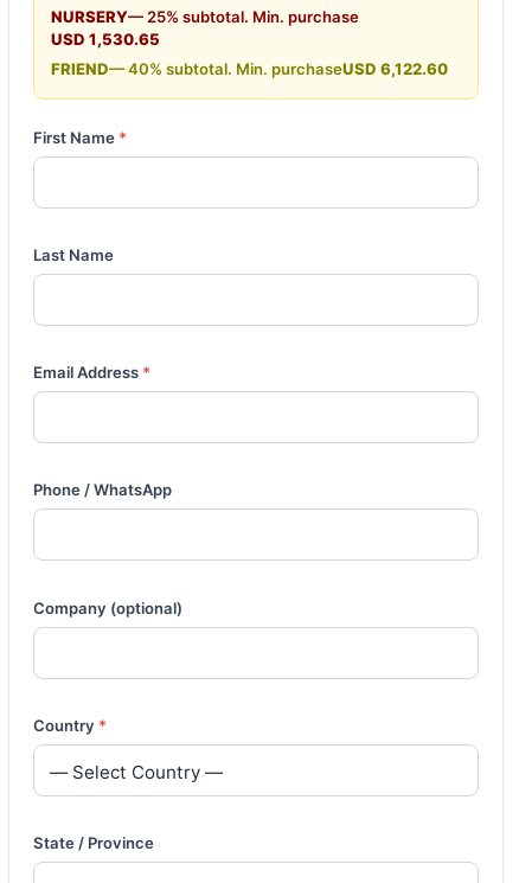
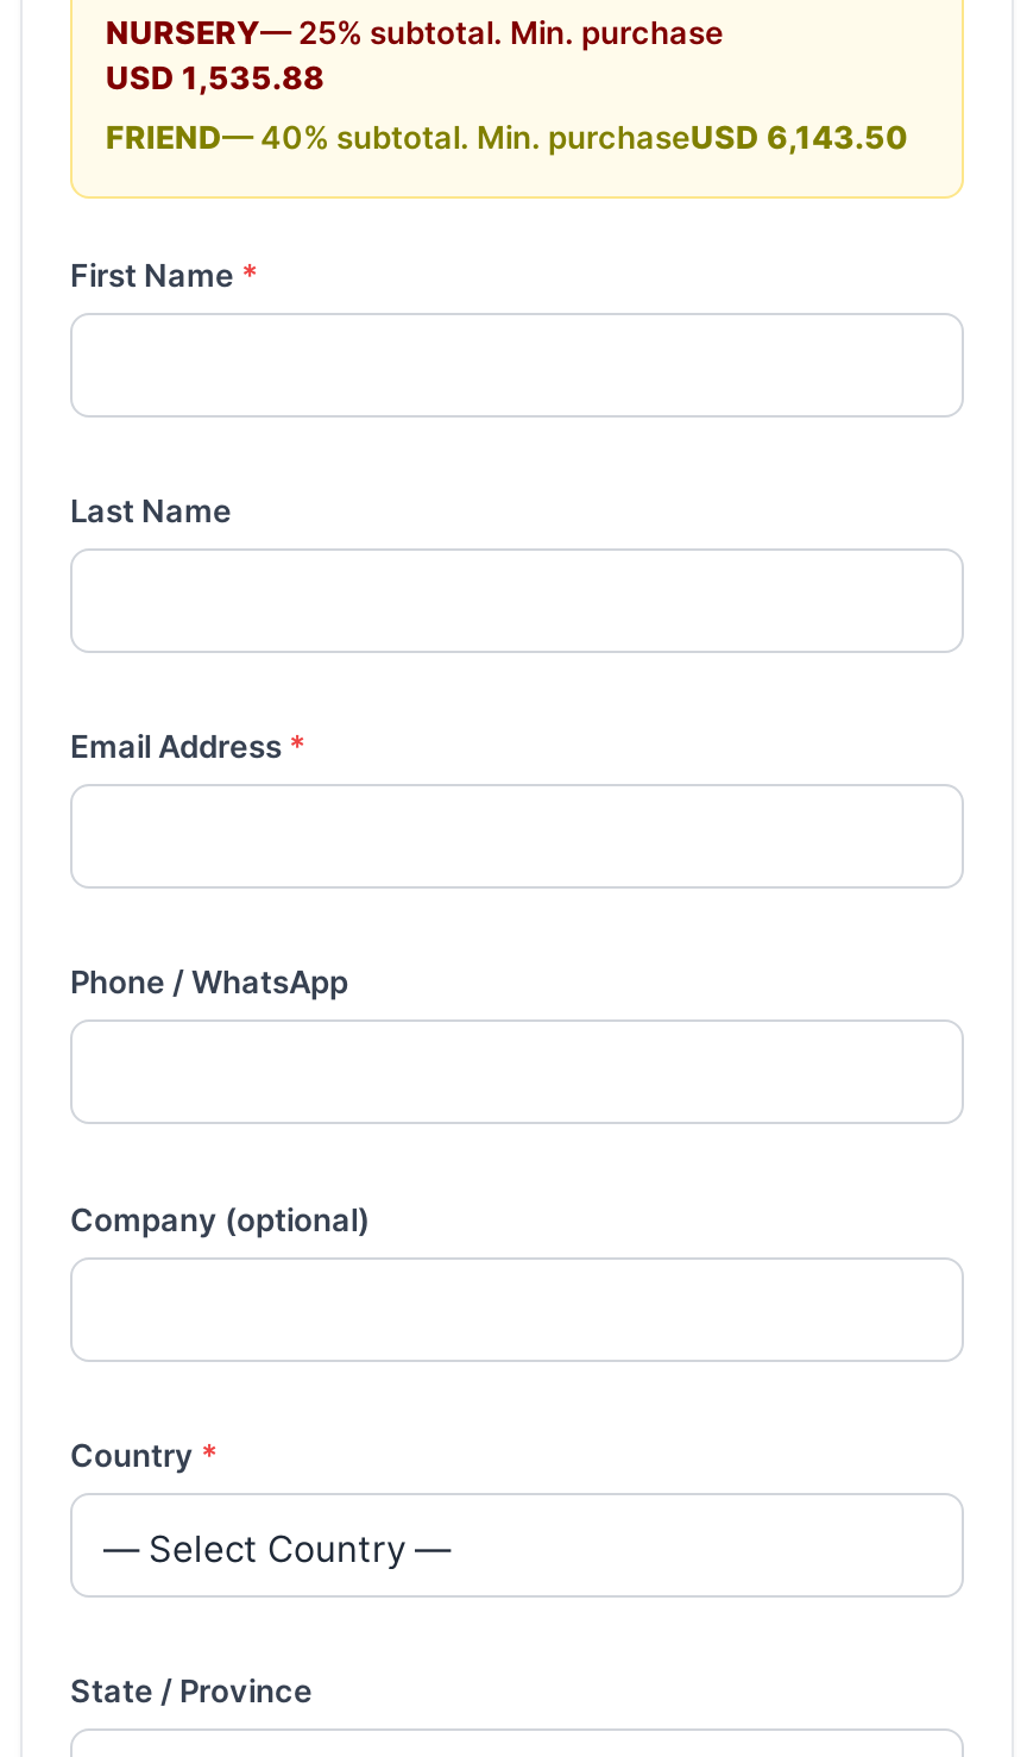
- USD 1,530.65
+ USD 1,535.88

- FRIEND— 40% subtotal. Min. purchaseUSD 6,122.60
+ FRIEND— 40% subtotal. Min. purchaseUSD 6,143.50
